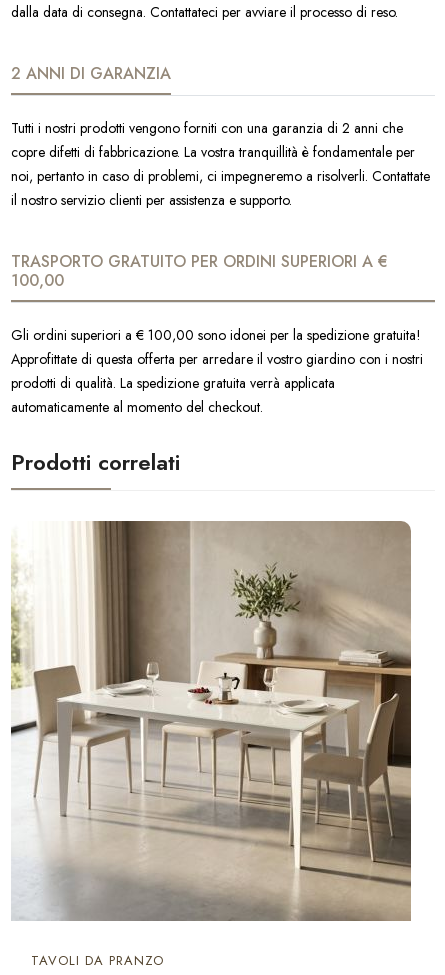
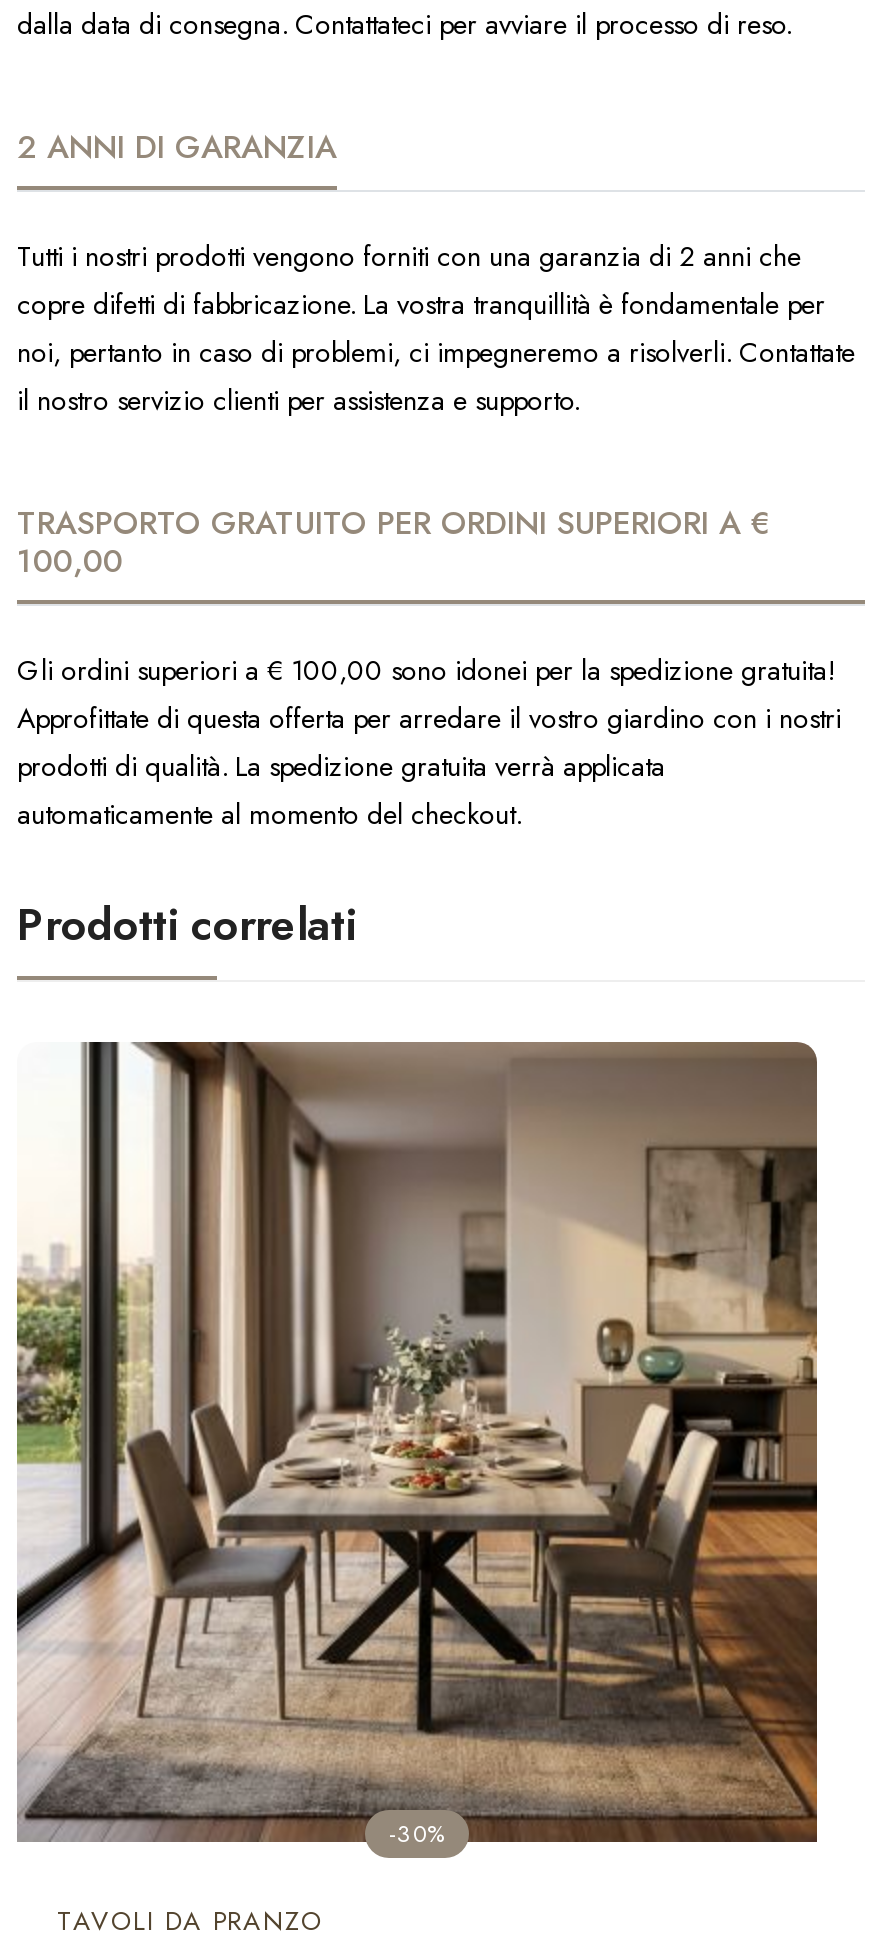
+ -30%

- [image]
+ [image]
